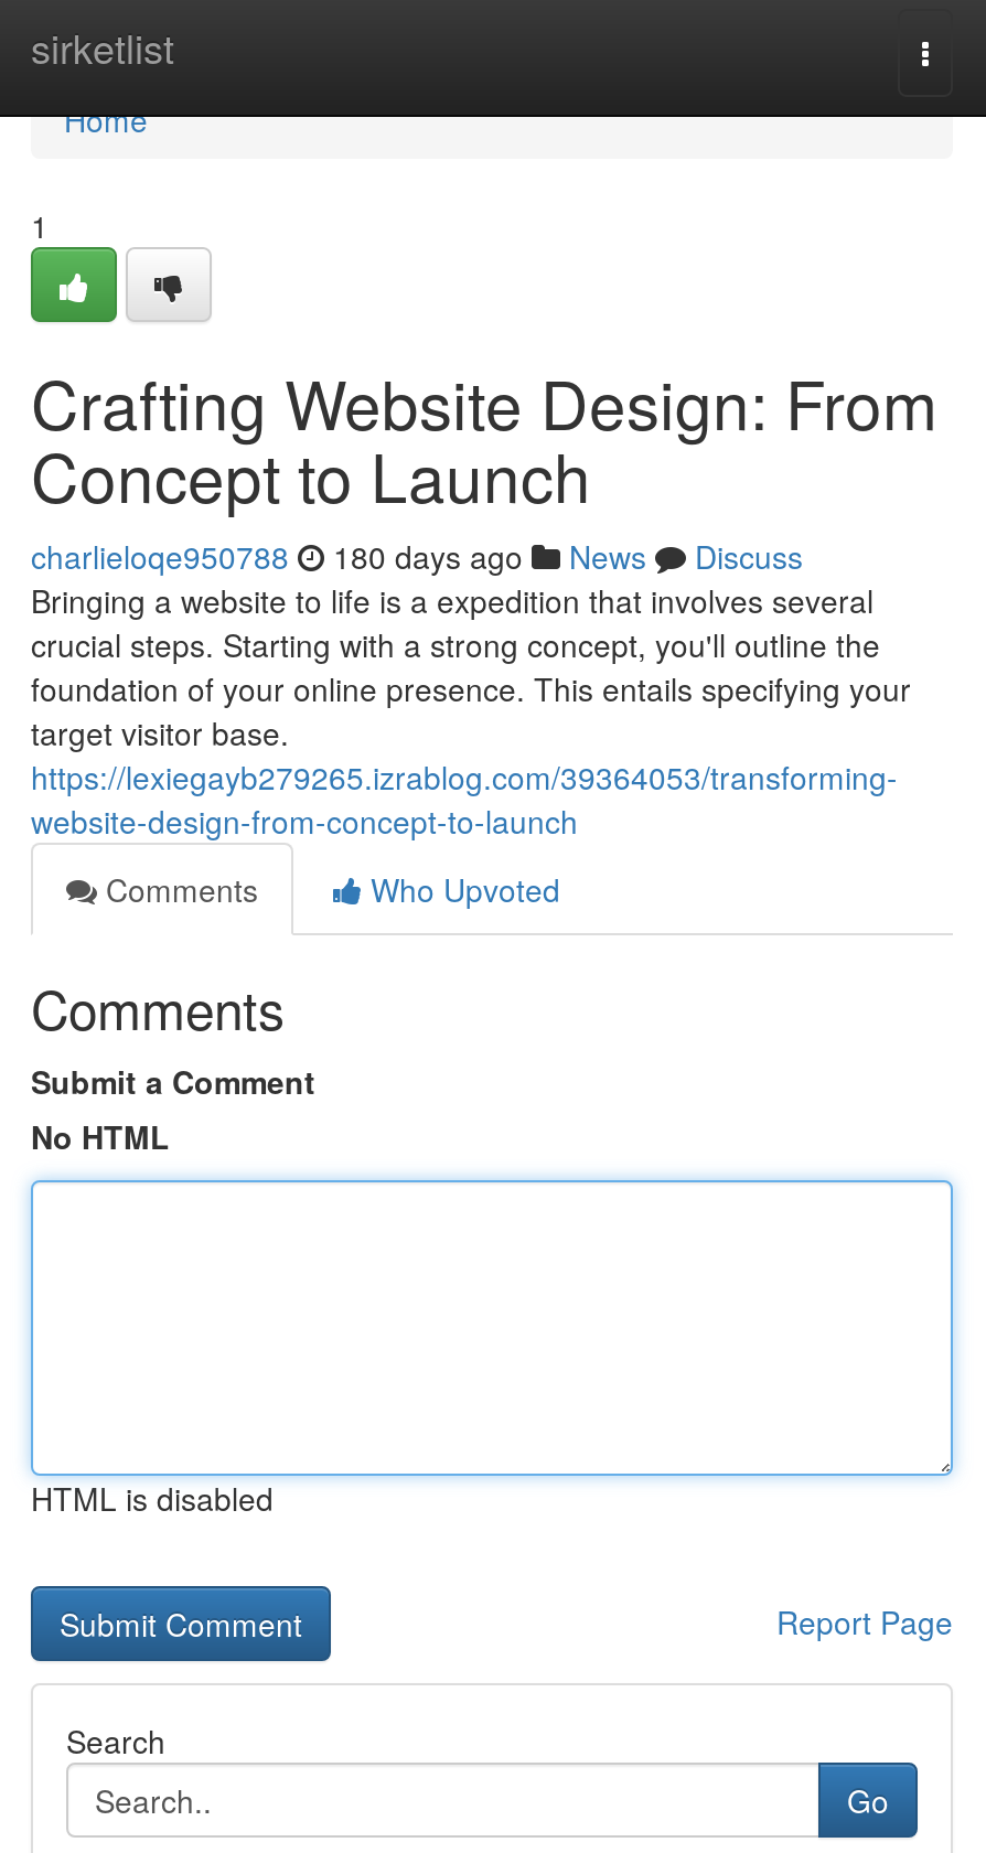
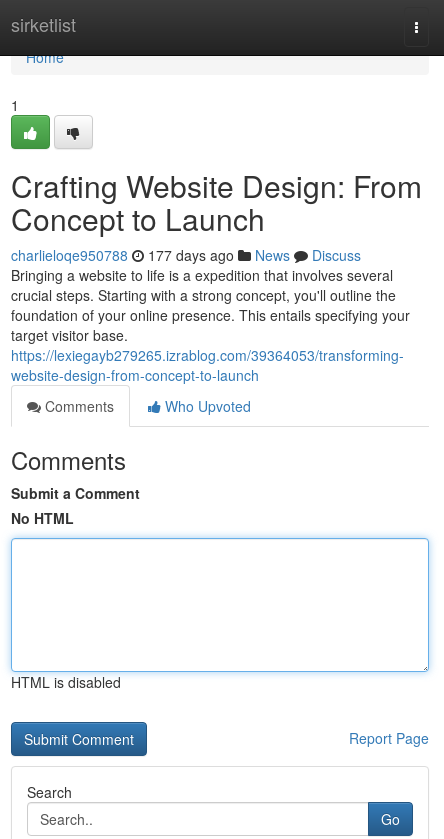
- charlieloqe950788 180 days ago News Discuss
+ charlieloqe950788 177 days ago News Discuss
